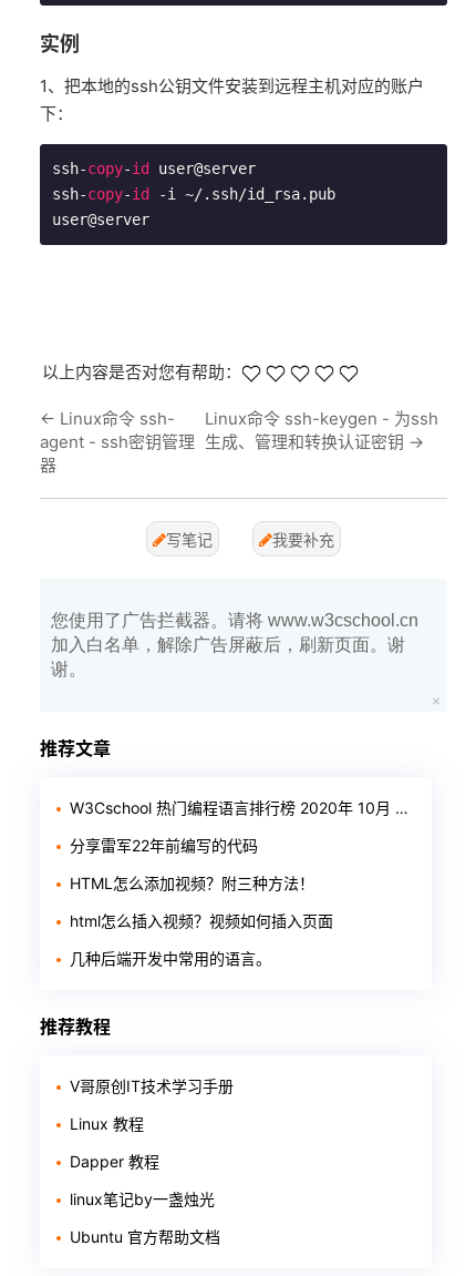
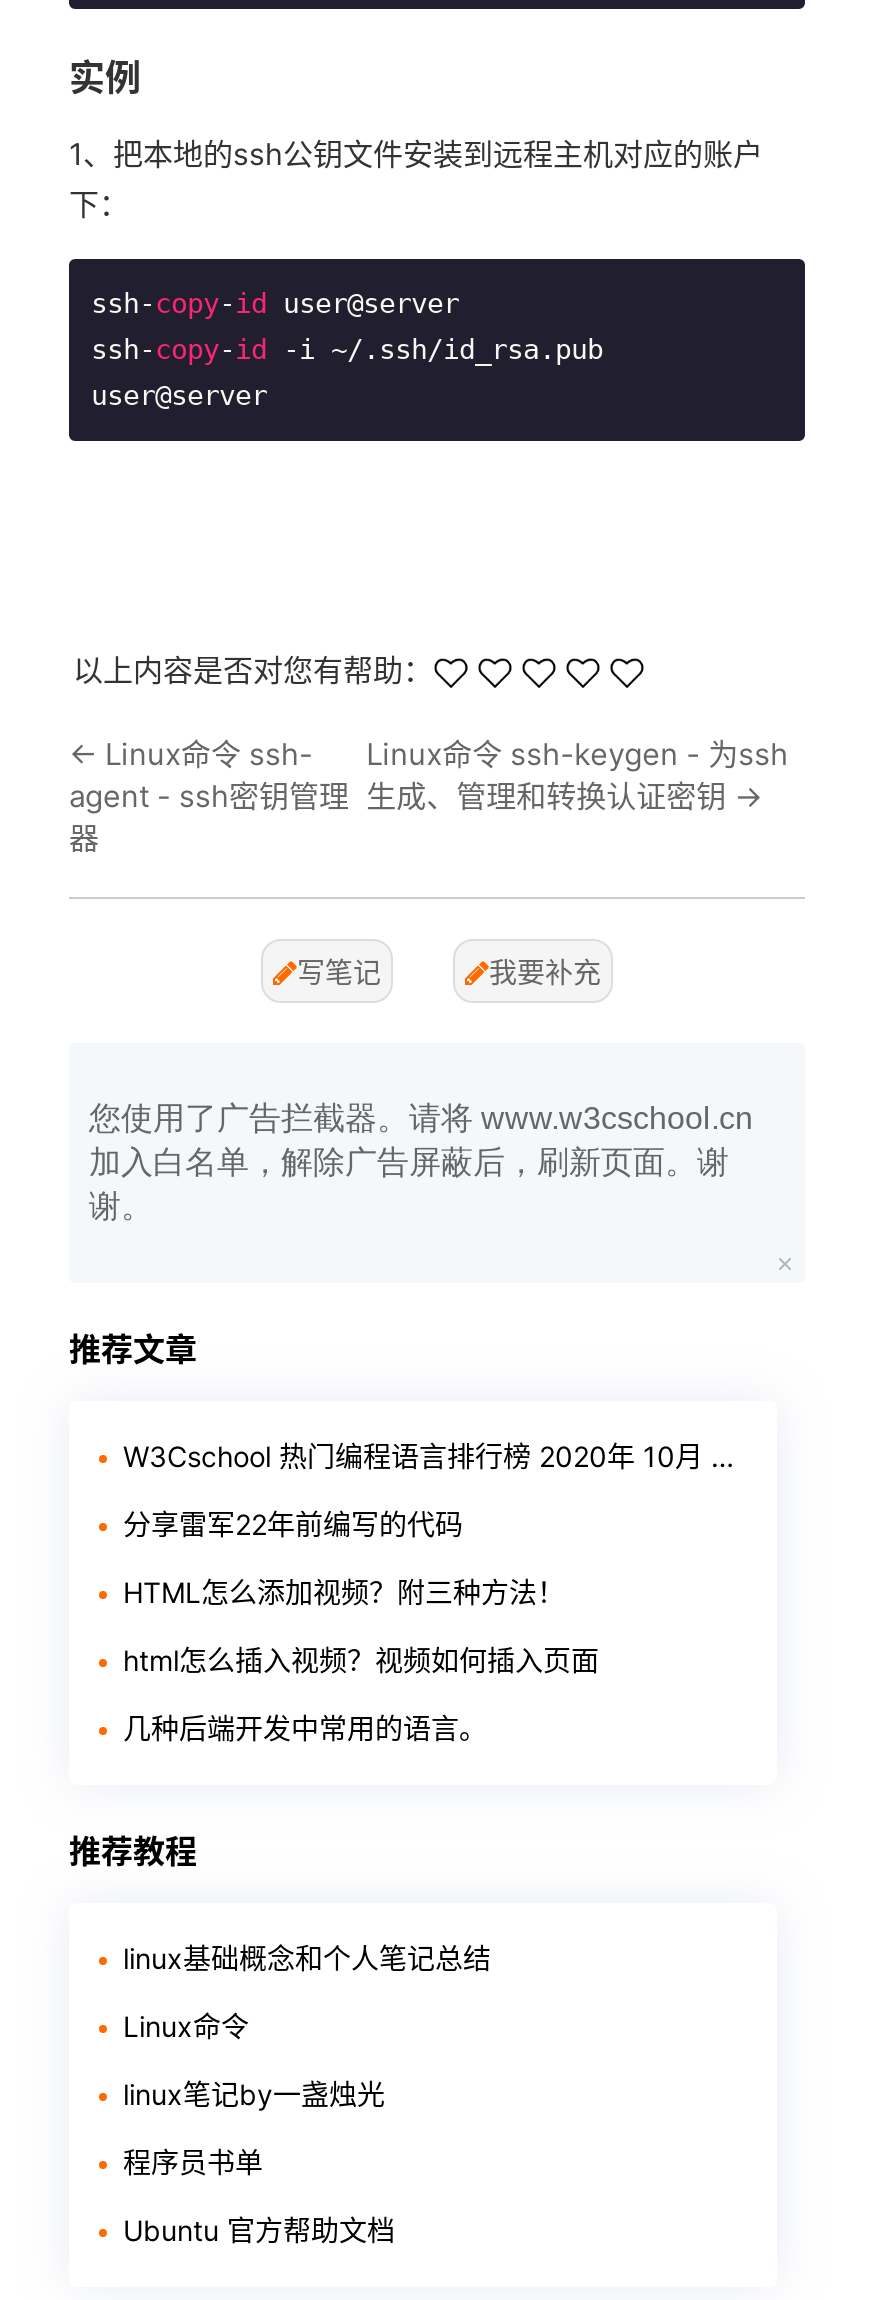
- V哥原创IT技术学习手册
- Linux 教程
- Dapper 教程
+ linux基础概念和个人笔记总结
+ Linux命令

moved up: linux笔记by一盏烛光

+ 程序员书单
